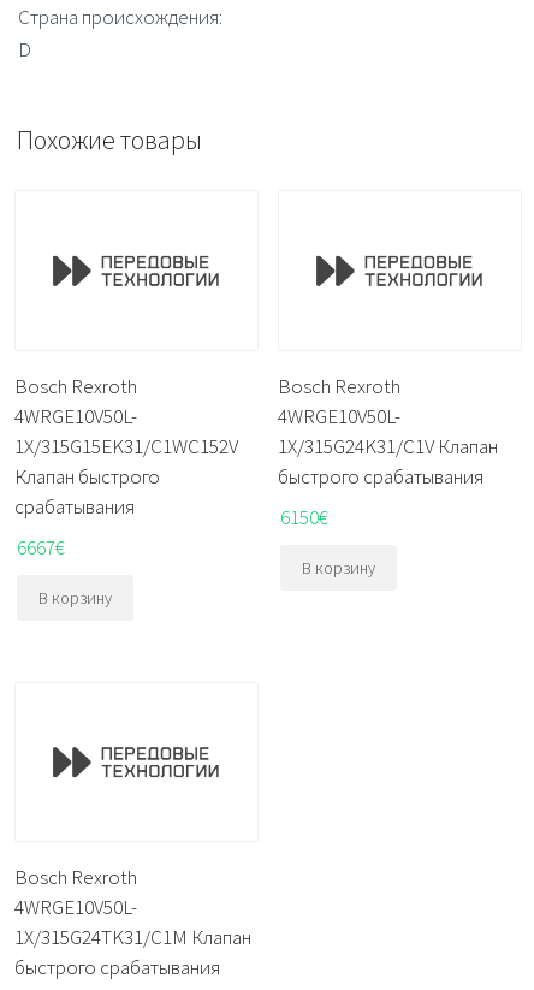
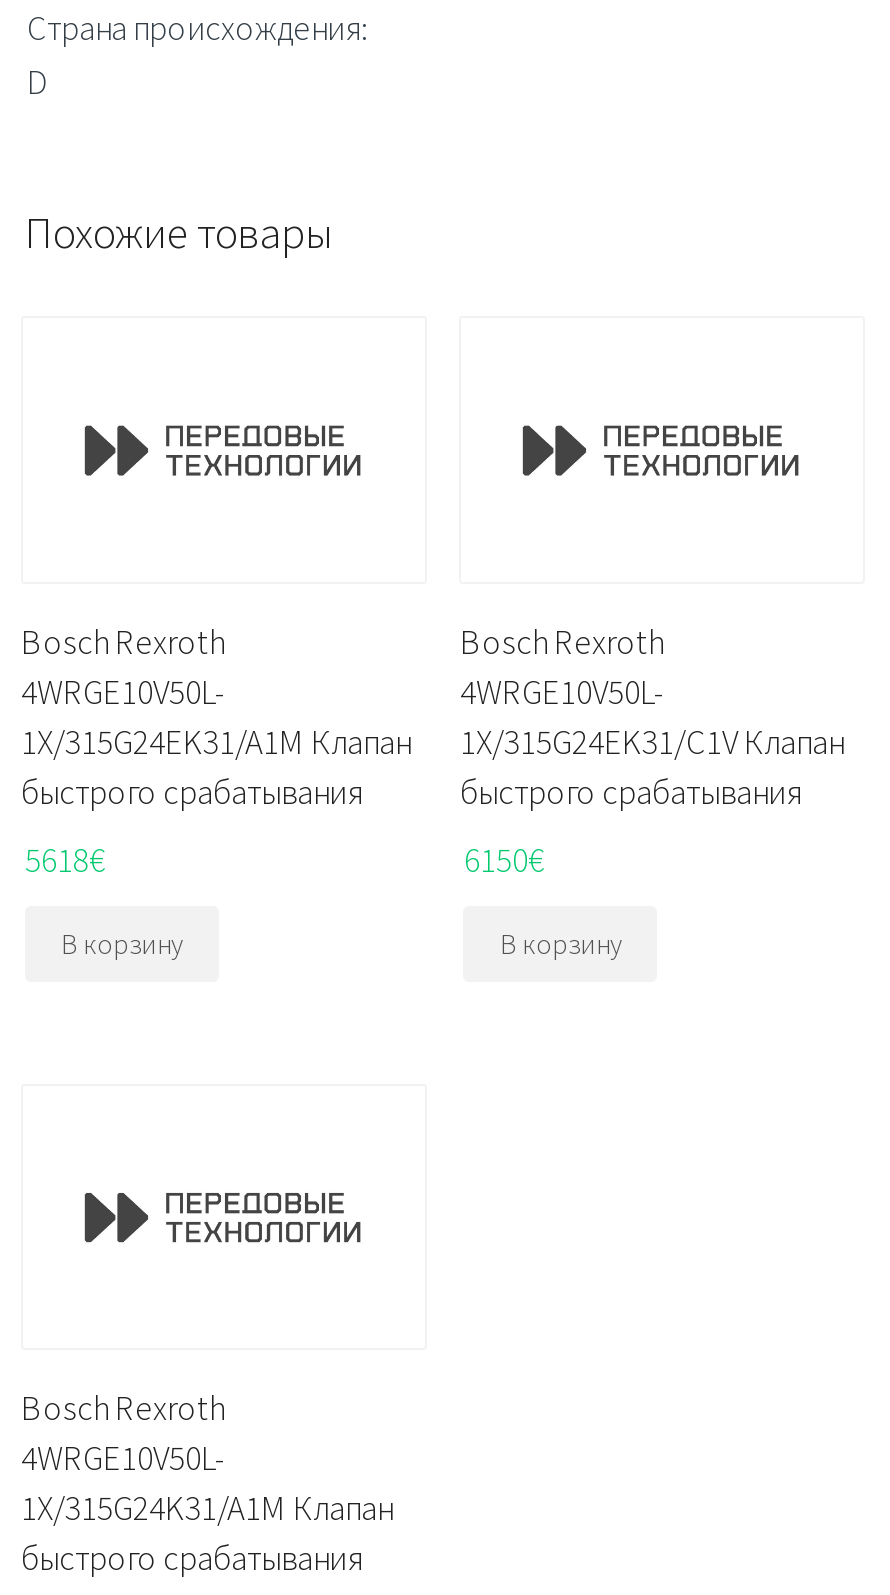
- 1X/315G15EK31/C1WC152V
- Клапан быстрого
- срабатывания
+ 1X/315G24EK31/A1M Клапан
+ быстрого срабатывания

- 1X/315G24K31/C1V Клапан
+ 1X/315G24EK31/C1V Клапан

- 6667€
+ 5618€

- 1X/315G24TK31/C1M Клапан
+ 1X/315G24K31/A1M Клапан
